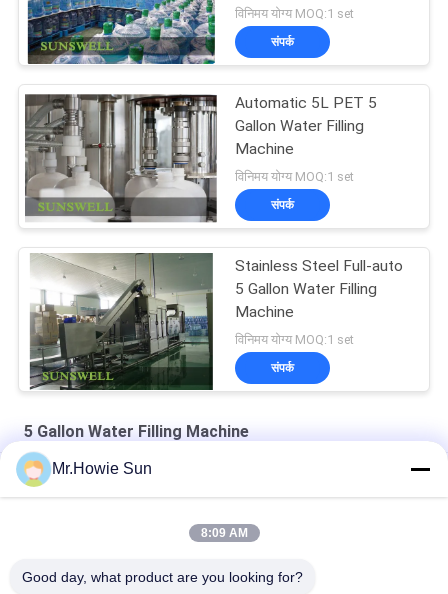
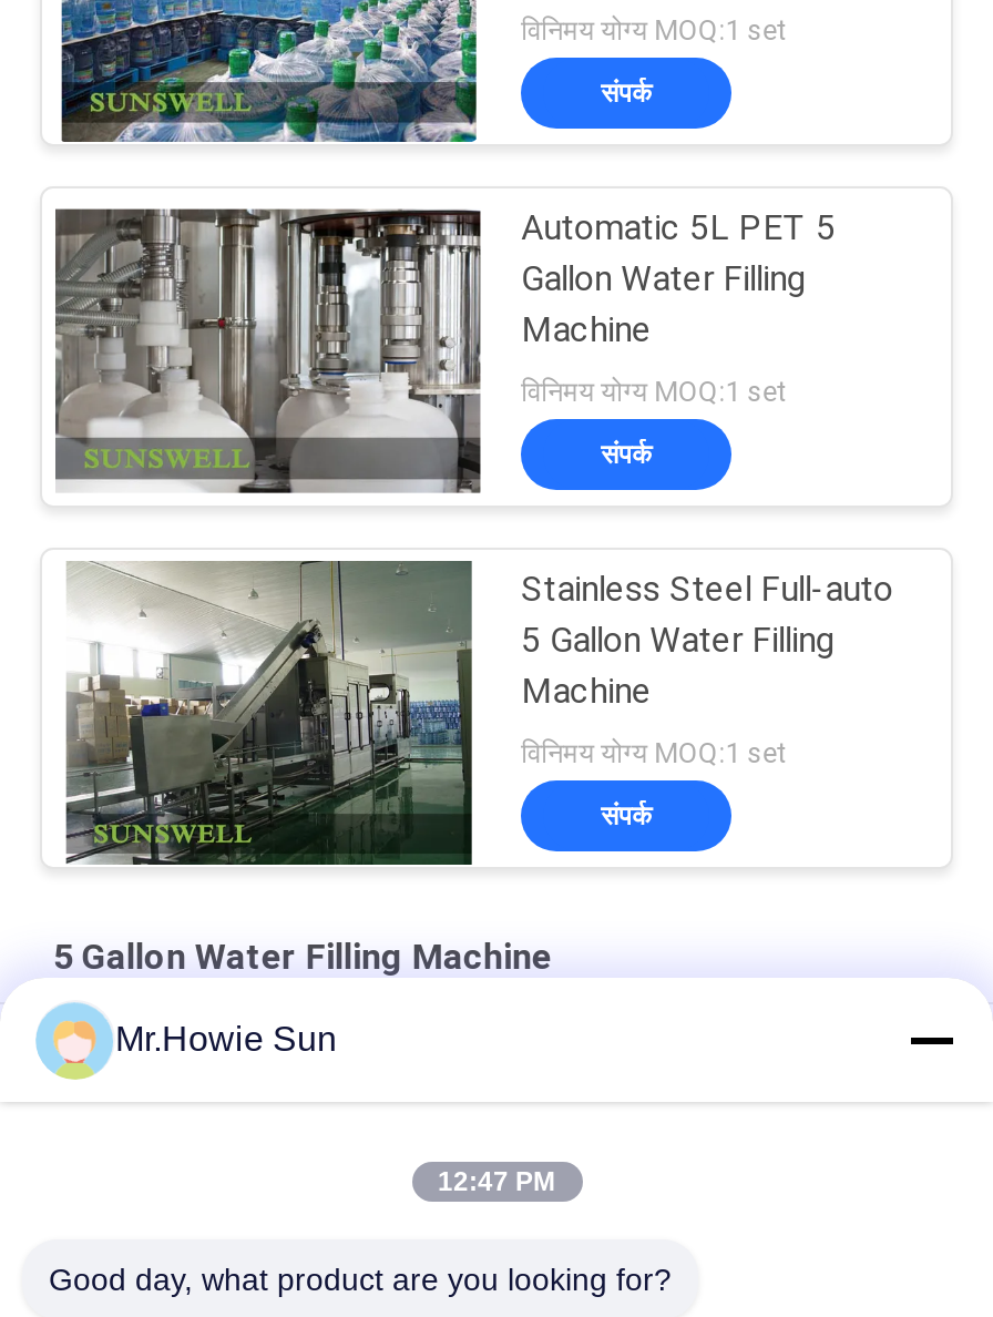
- 8:09 AM
+ 12:47 PM
